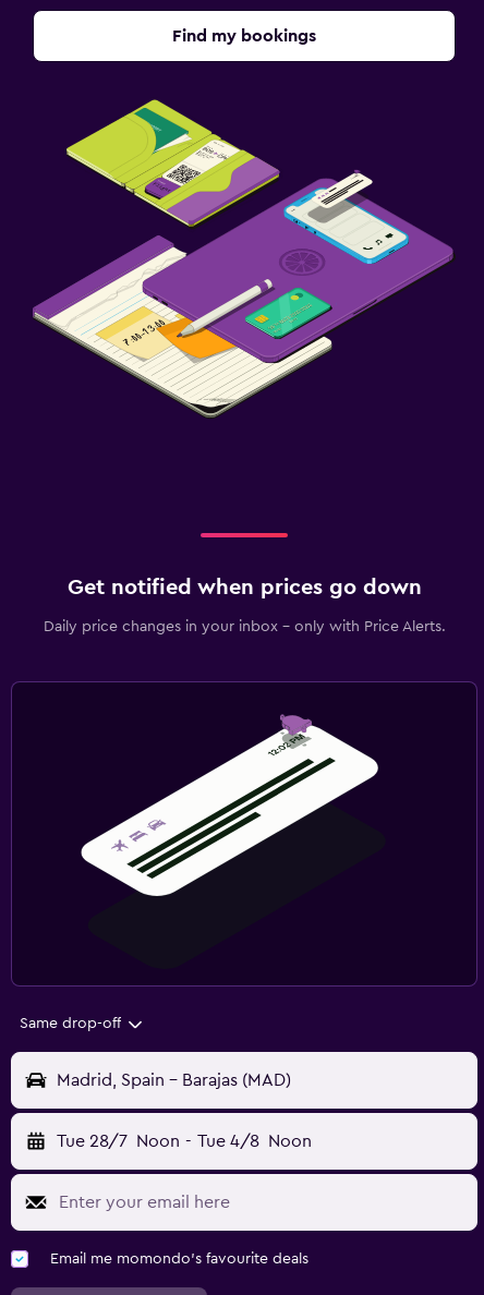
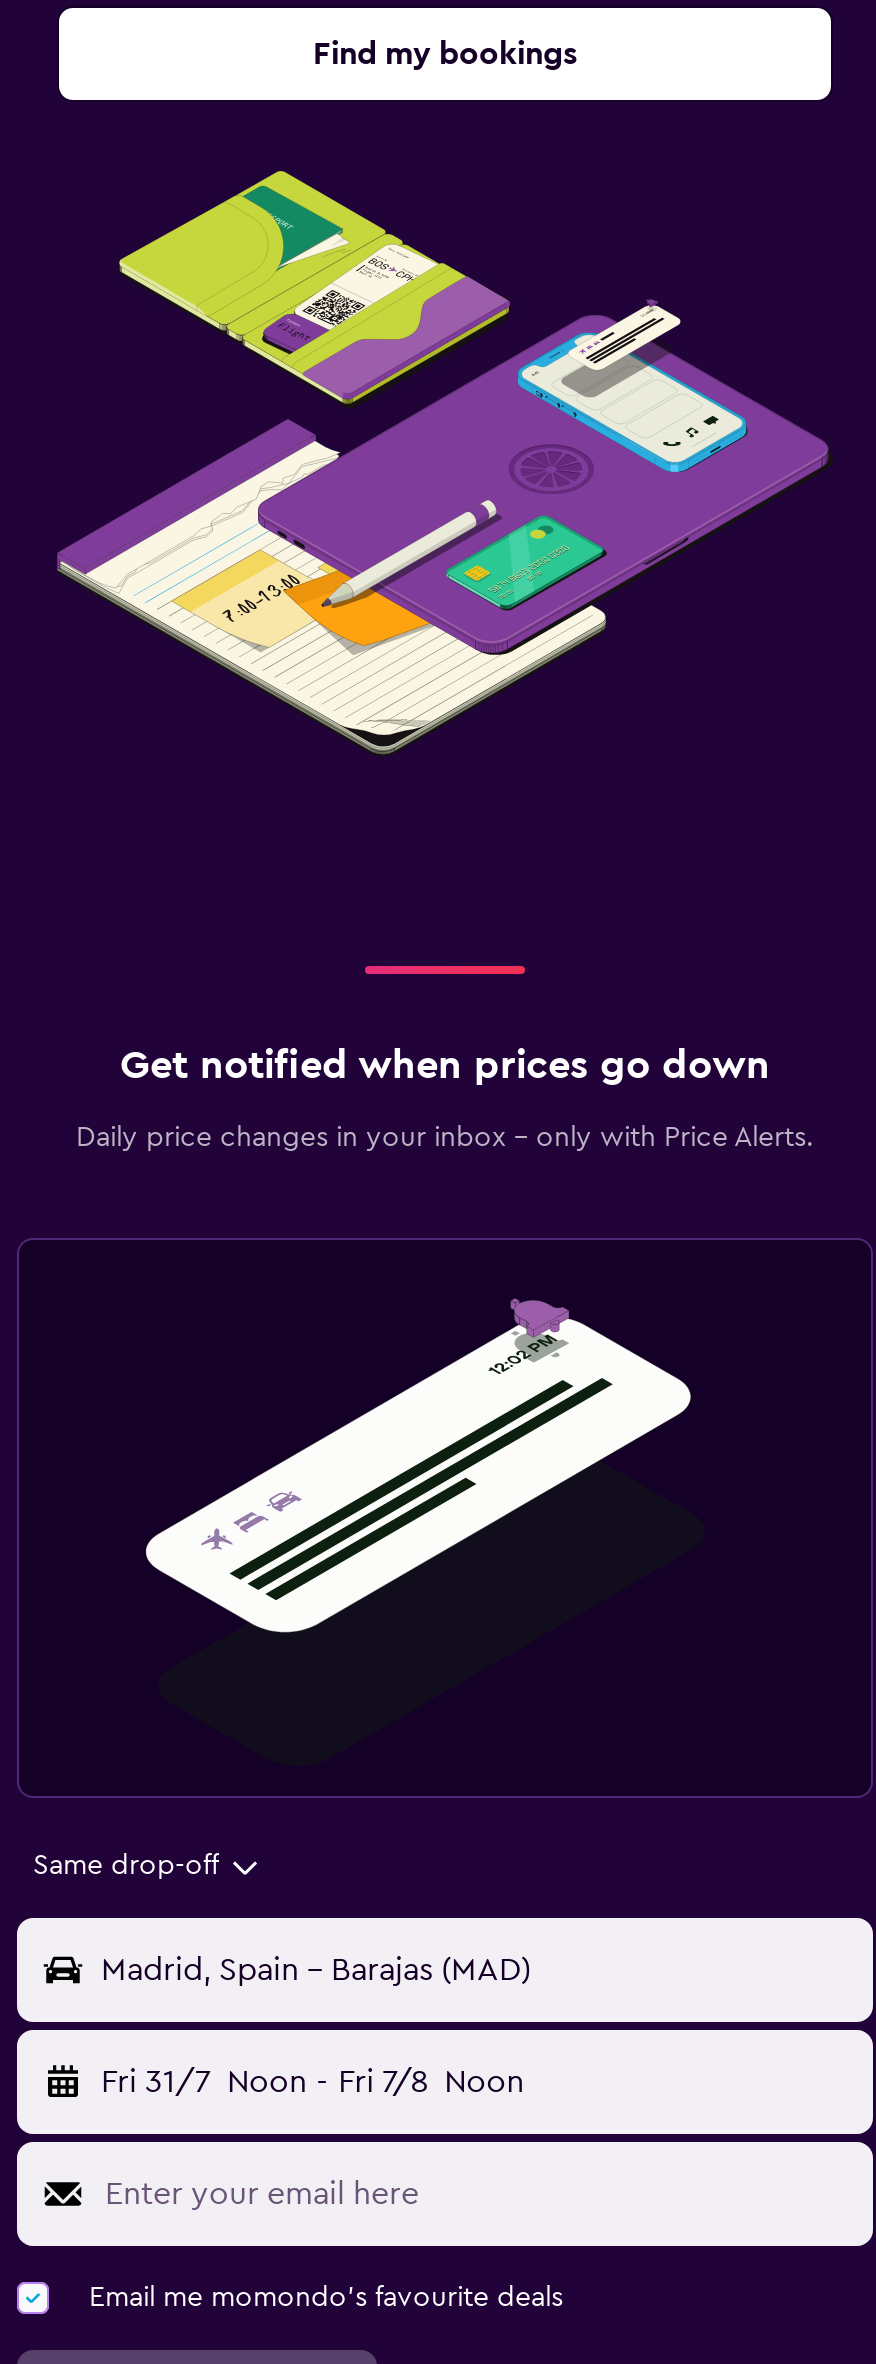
- Tue 28/7 Noon - Tue 4/8 Noon
+ Fri 31/7 Noon - Fri 7/8 Noon
